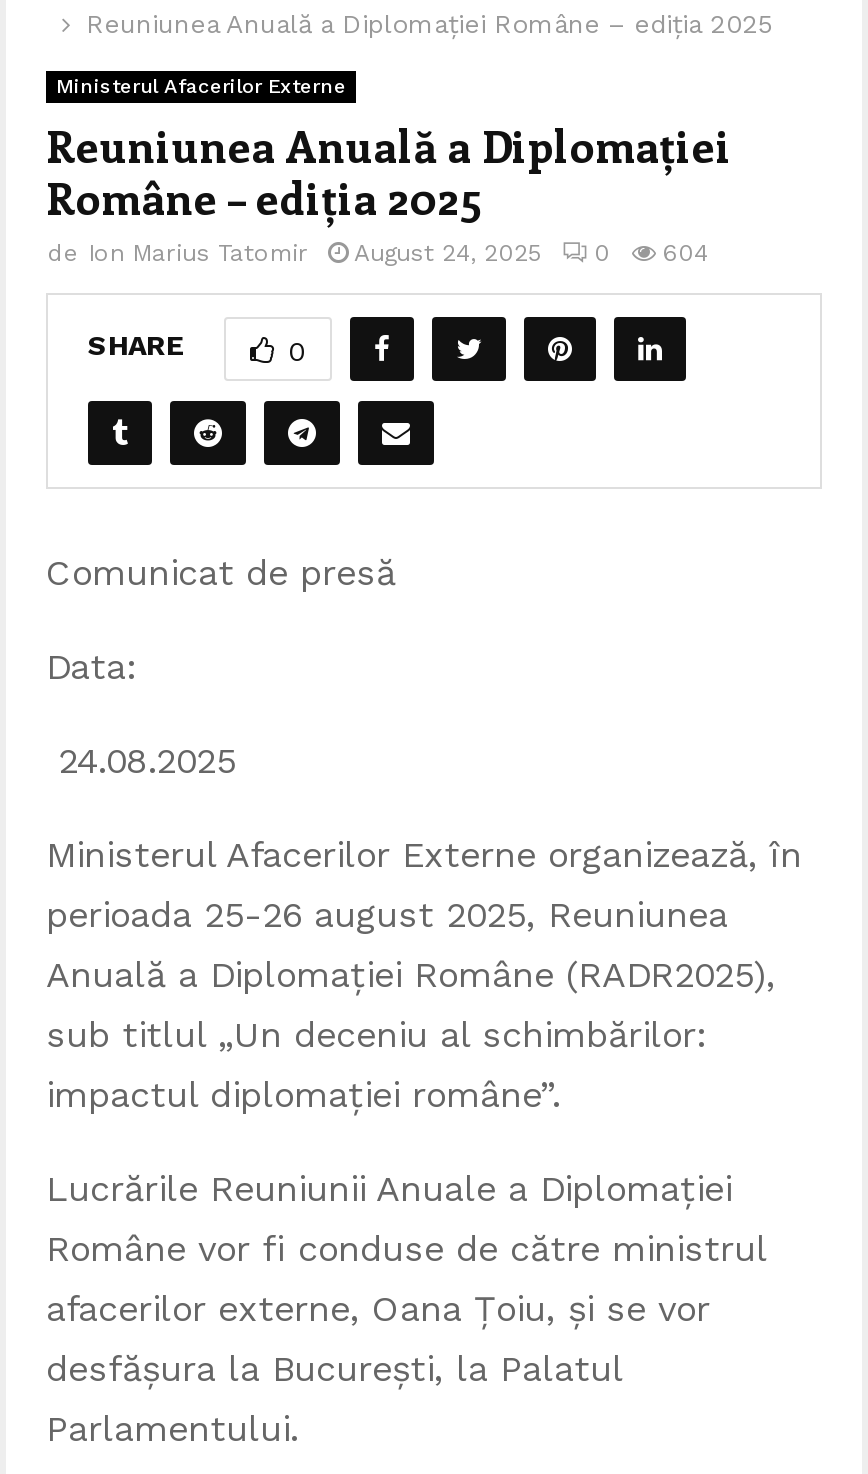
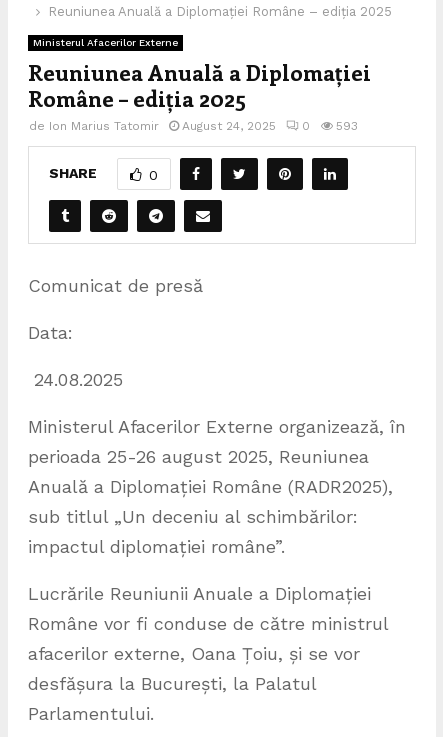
- de Ion Marius Tatomir August 24, 2025 0 604
+ de Ion Marius Tatomir August 24, 2025 0 593
